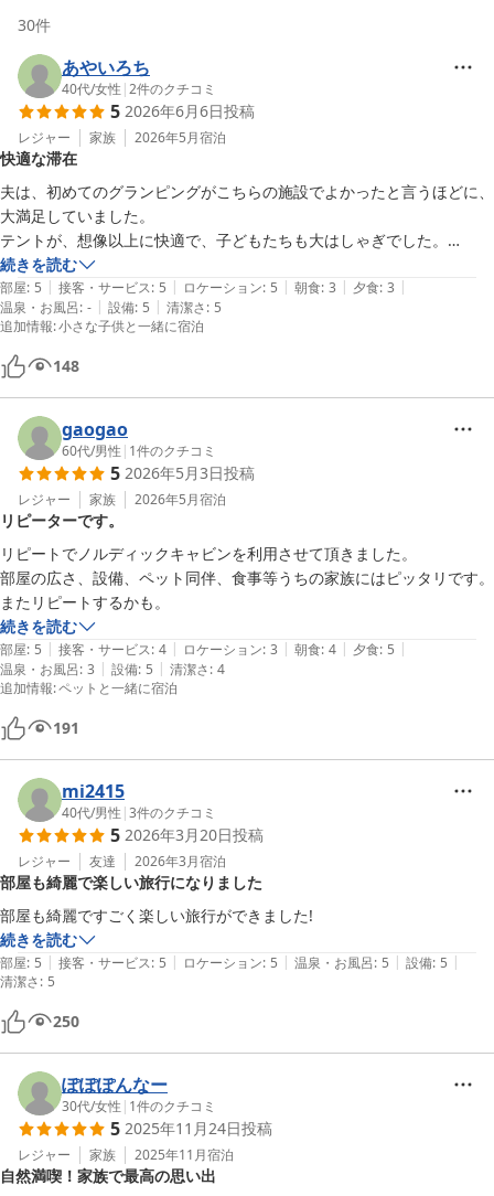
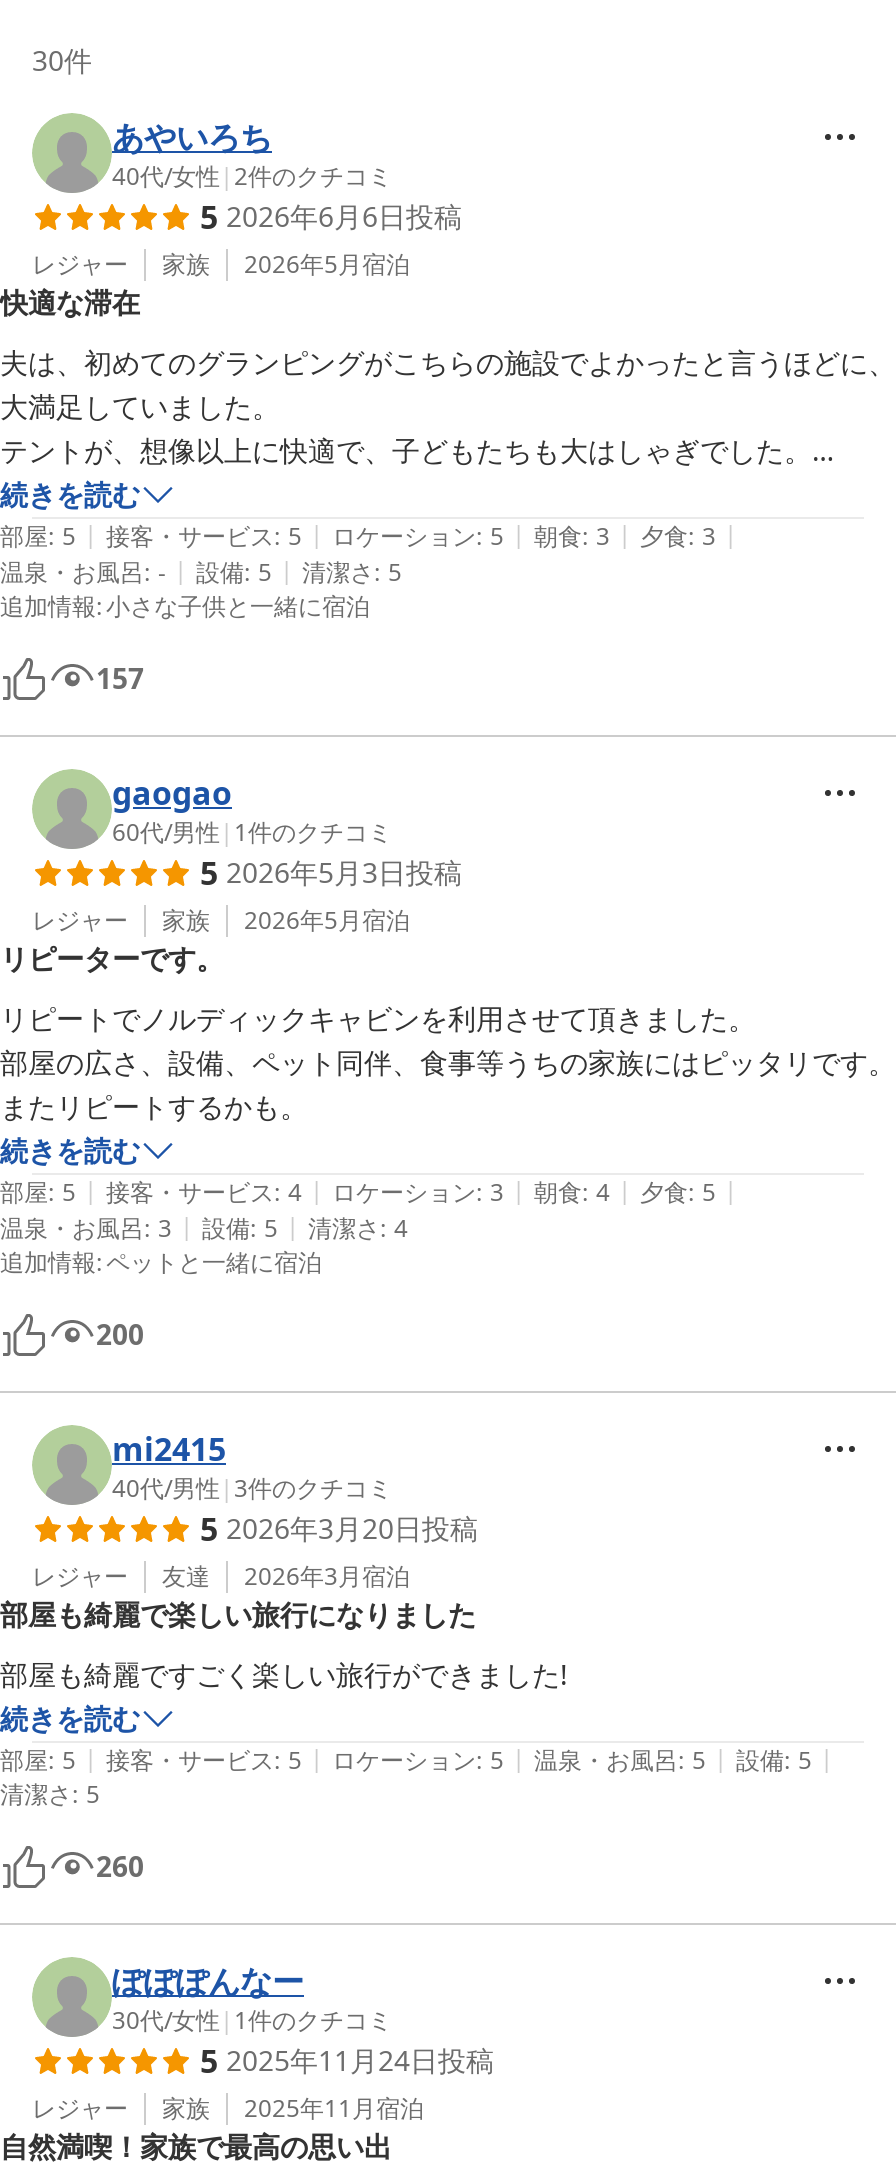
- 148
+ 157

- 191
+ 200

- 250
+ 260
